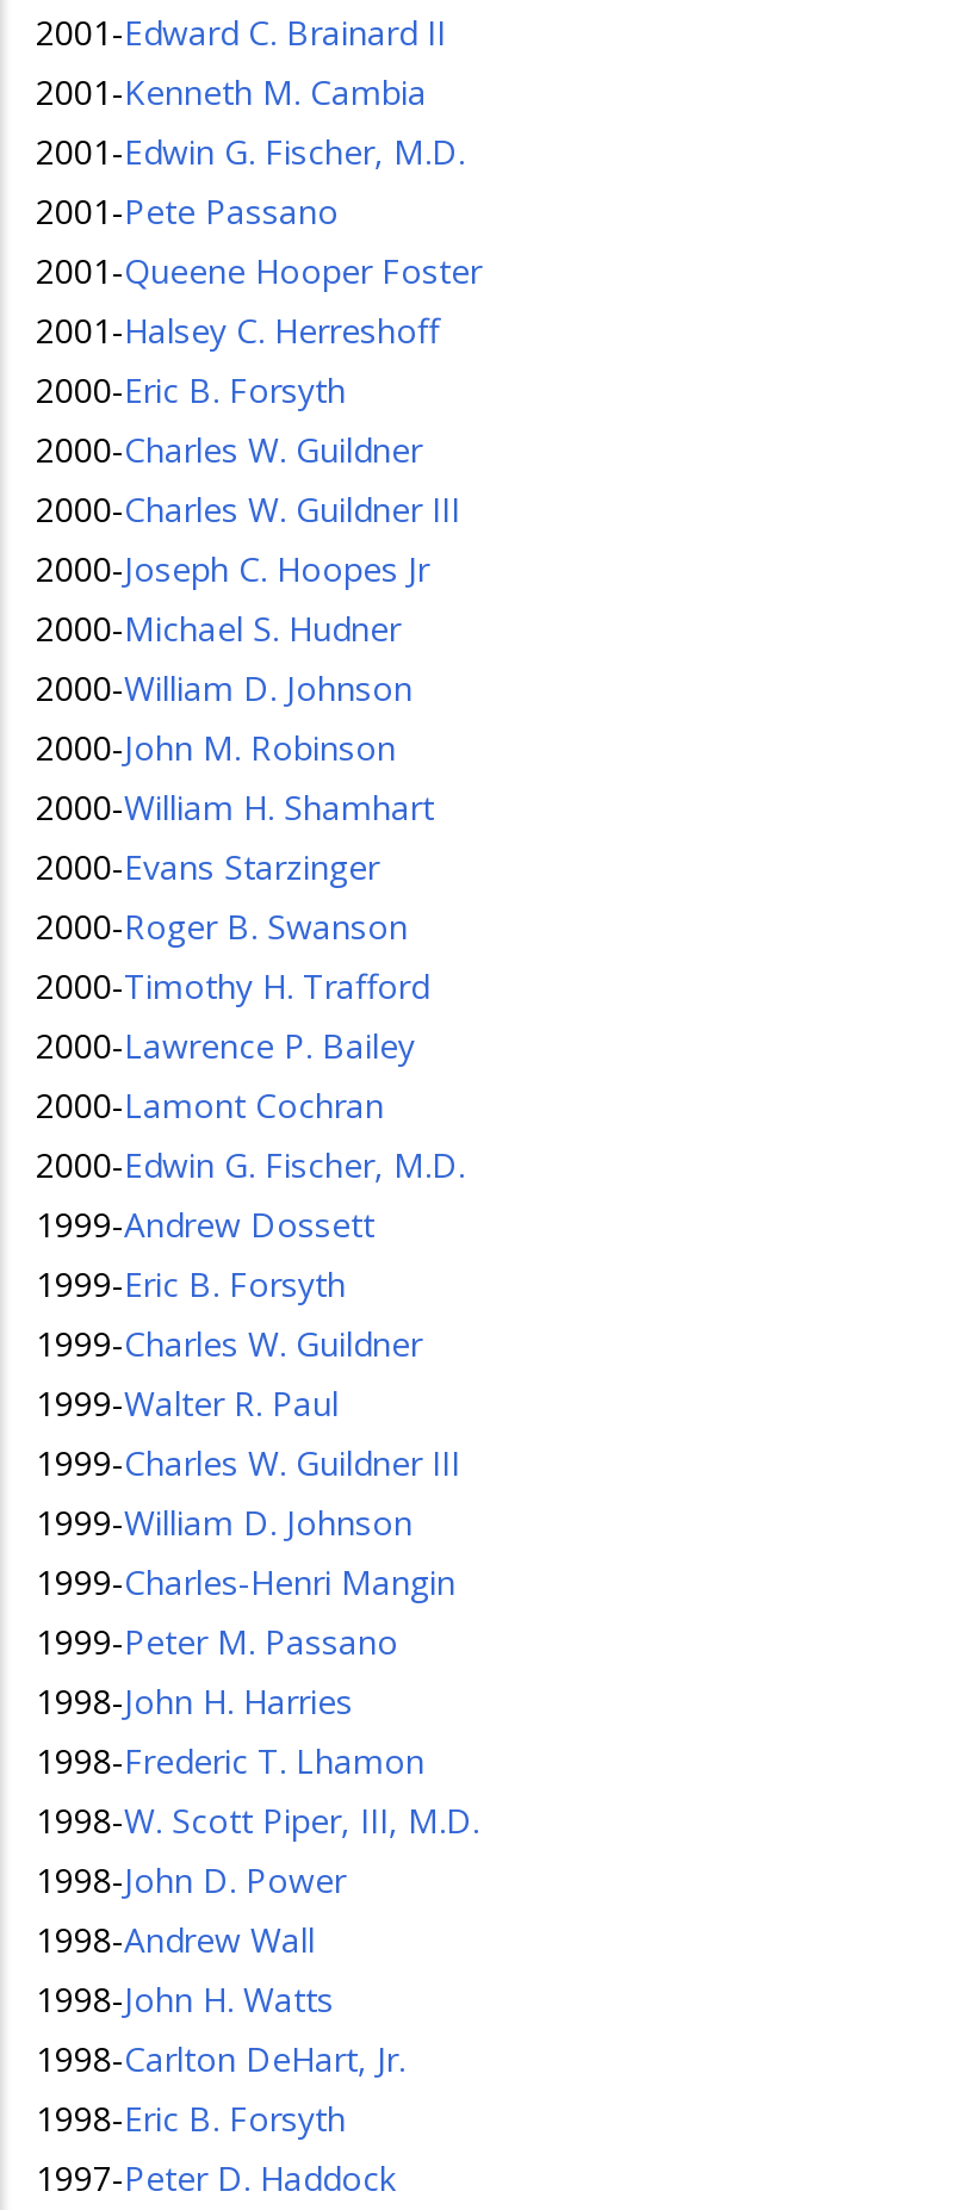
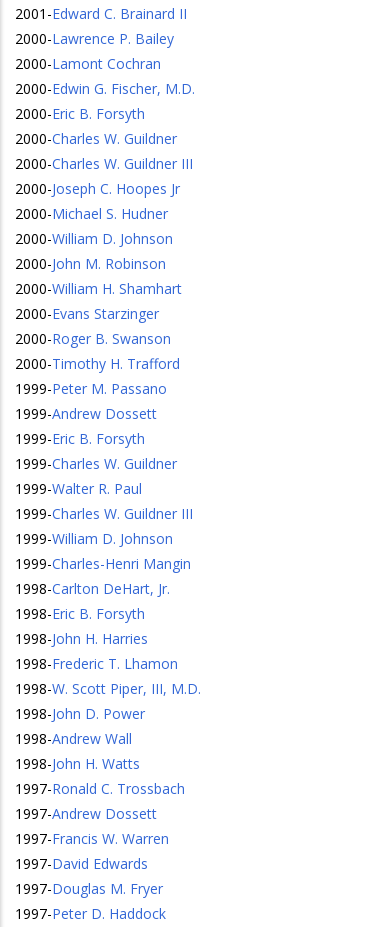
- 2001-Kenneth M. Cambia
- 2001-Edwin G. Fischer, M.D.
- 2001-Pete Passano
- 2001-Queene Hooper Foster
- 2001-Halsey C. Herreshoff

moved up: 2000-Eric B. Forsyth | 2000-Charles W. Guildner | 2000-Charles W. Guildner III | ... | 2000-Roger B. Swanson | 2000-Timothy H. Trafford

moved up: 2000-Lawrence P. Bailey | 2000-Lamont Cochran | 2000-Edwin G. Fischer, M.D.

moved up: 1999-Andrew Dossett | 1999-Eric B. Forsyth | 1999-Charles W. Guildner | 1999-Walter R. Paul | 1999-Charles W. Guildner III | 1999-William D. Johnson | 1999-Charles-Henri Mangin

moved up: 1999-Peter M. Passano

moved up: 1998-John H. Harries | 1998-Frederic T. Lhamon | 1998-W. Scott Piper, III, M.D. | 1998-John D. Power | 1998-Andrew Wall | 1998-John H. Watts

moved up: 1998-Carlton DeHart, Jr. | 1998-Eric B. Forsyth

+ 1997-Ronald C. Trossbach
+ 1997-Andrew Dossett
+ 1997-Francis W. Warren
+ 1997-David Edwards
+ 1997-Douglas M. Fryer
